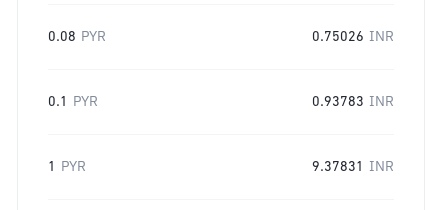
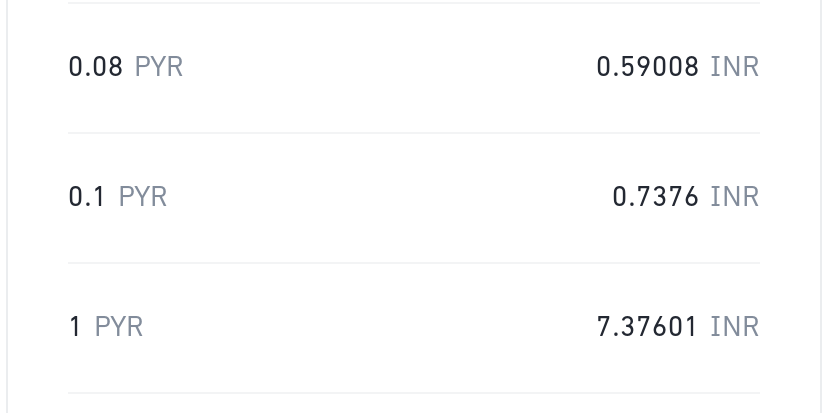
- 0.75026 INR
+ 0.59008 INR

- 0.93783 INR
+ 0.7376 INR

- 9.37831 INR
+ 7.37601 INR
